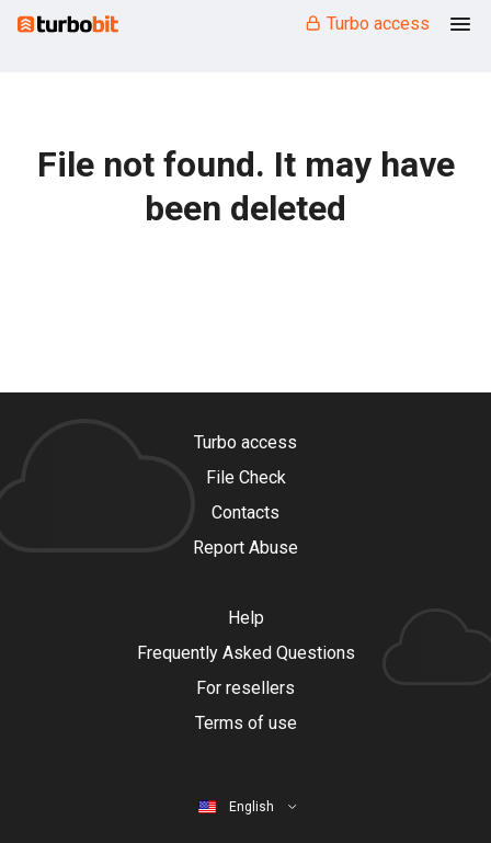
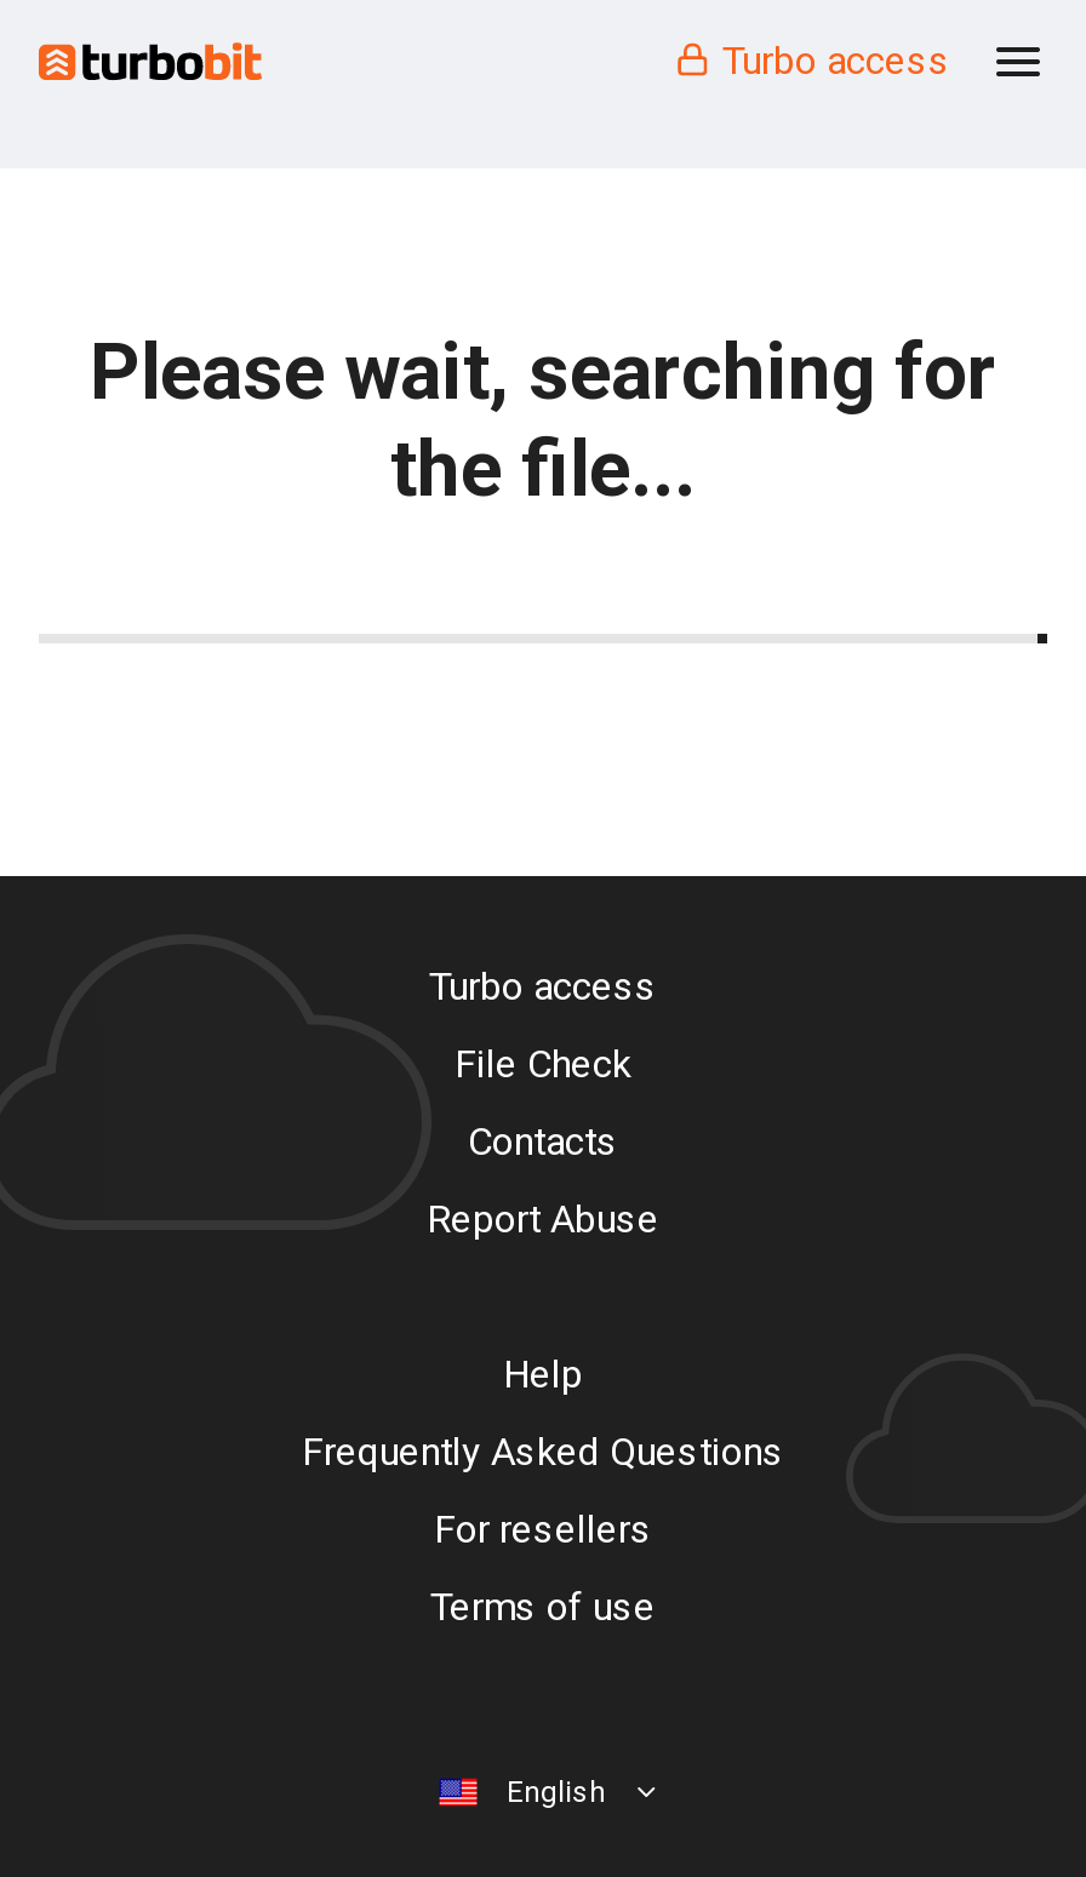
- File not found. It may have
- been deleted
+ Please wait, searching for
+ the file...
